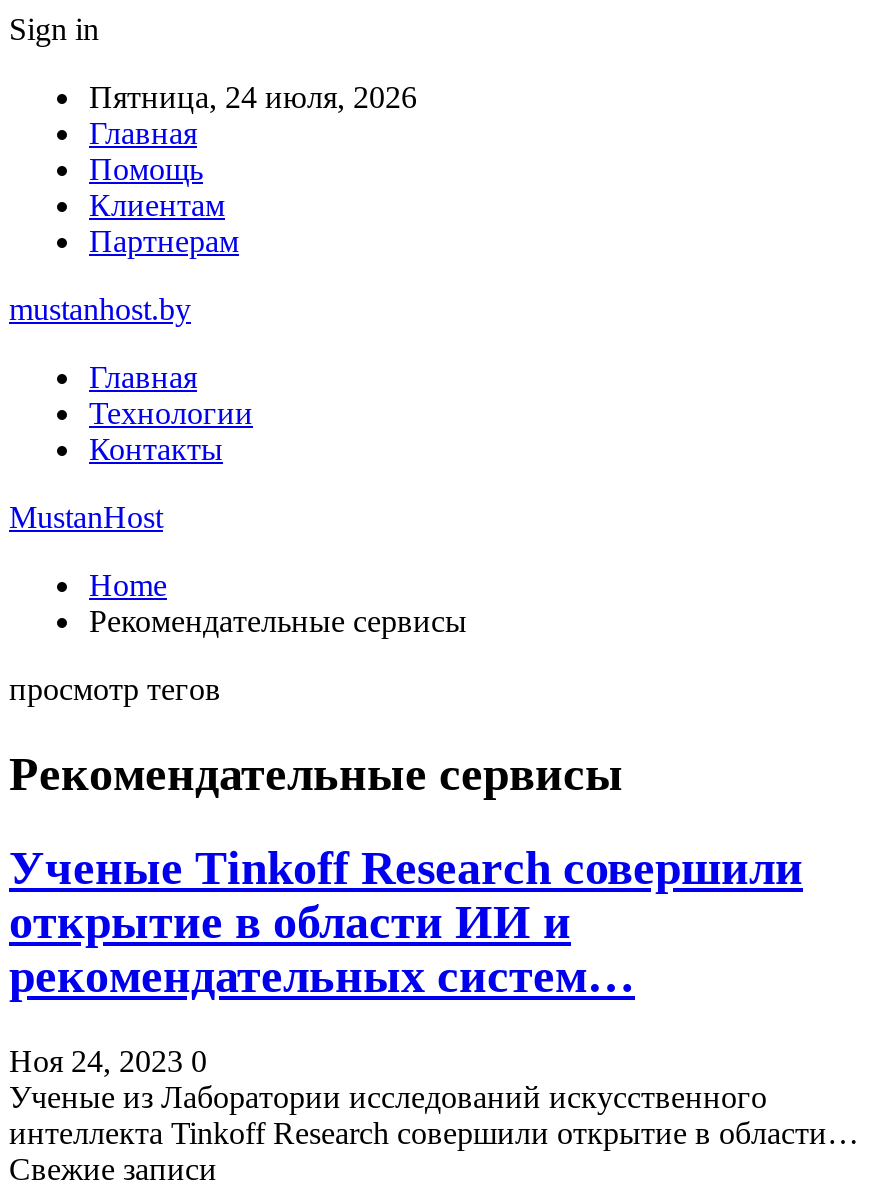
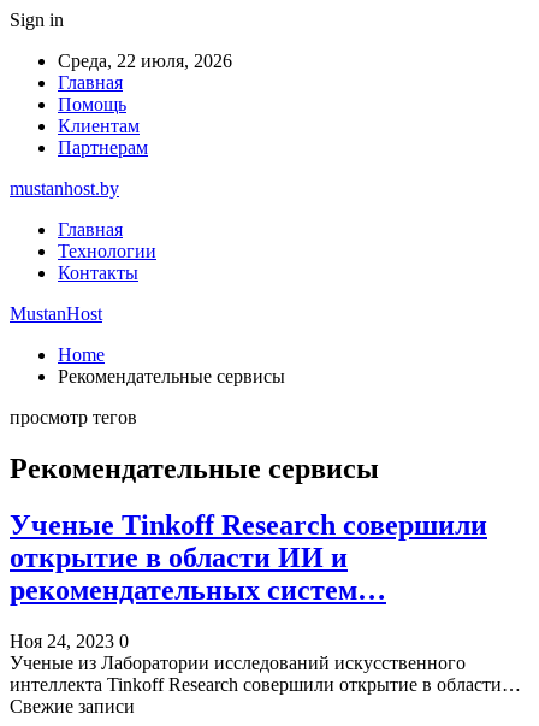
- Пятница, 24 июля, 2026
+ Среда, 22 июля, 2026
